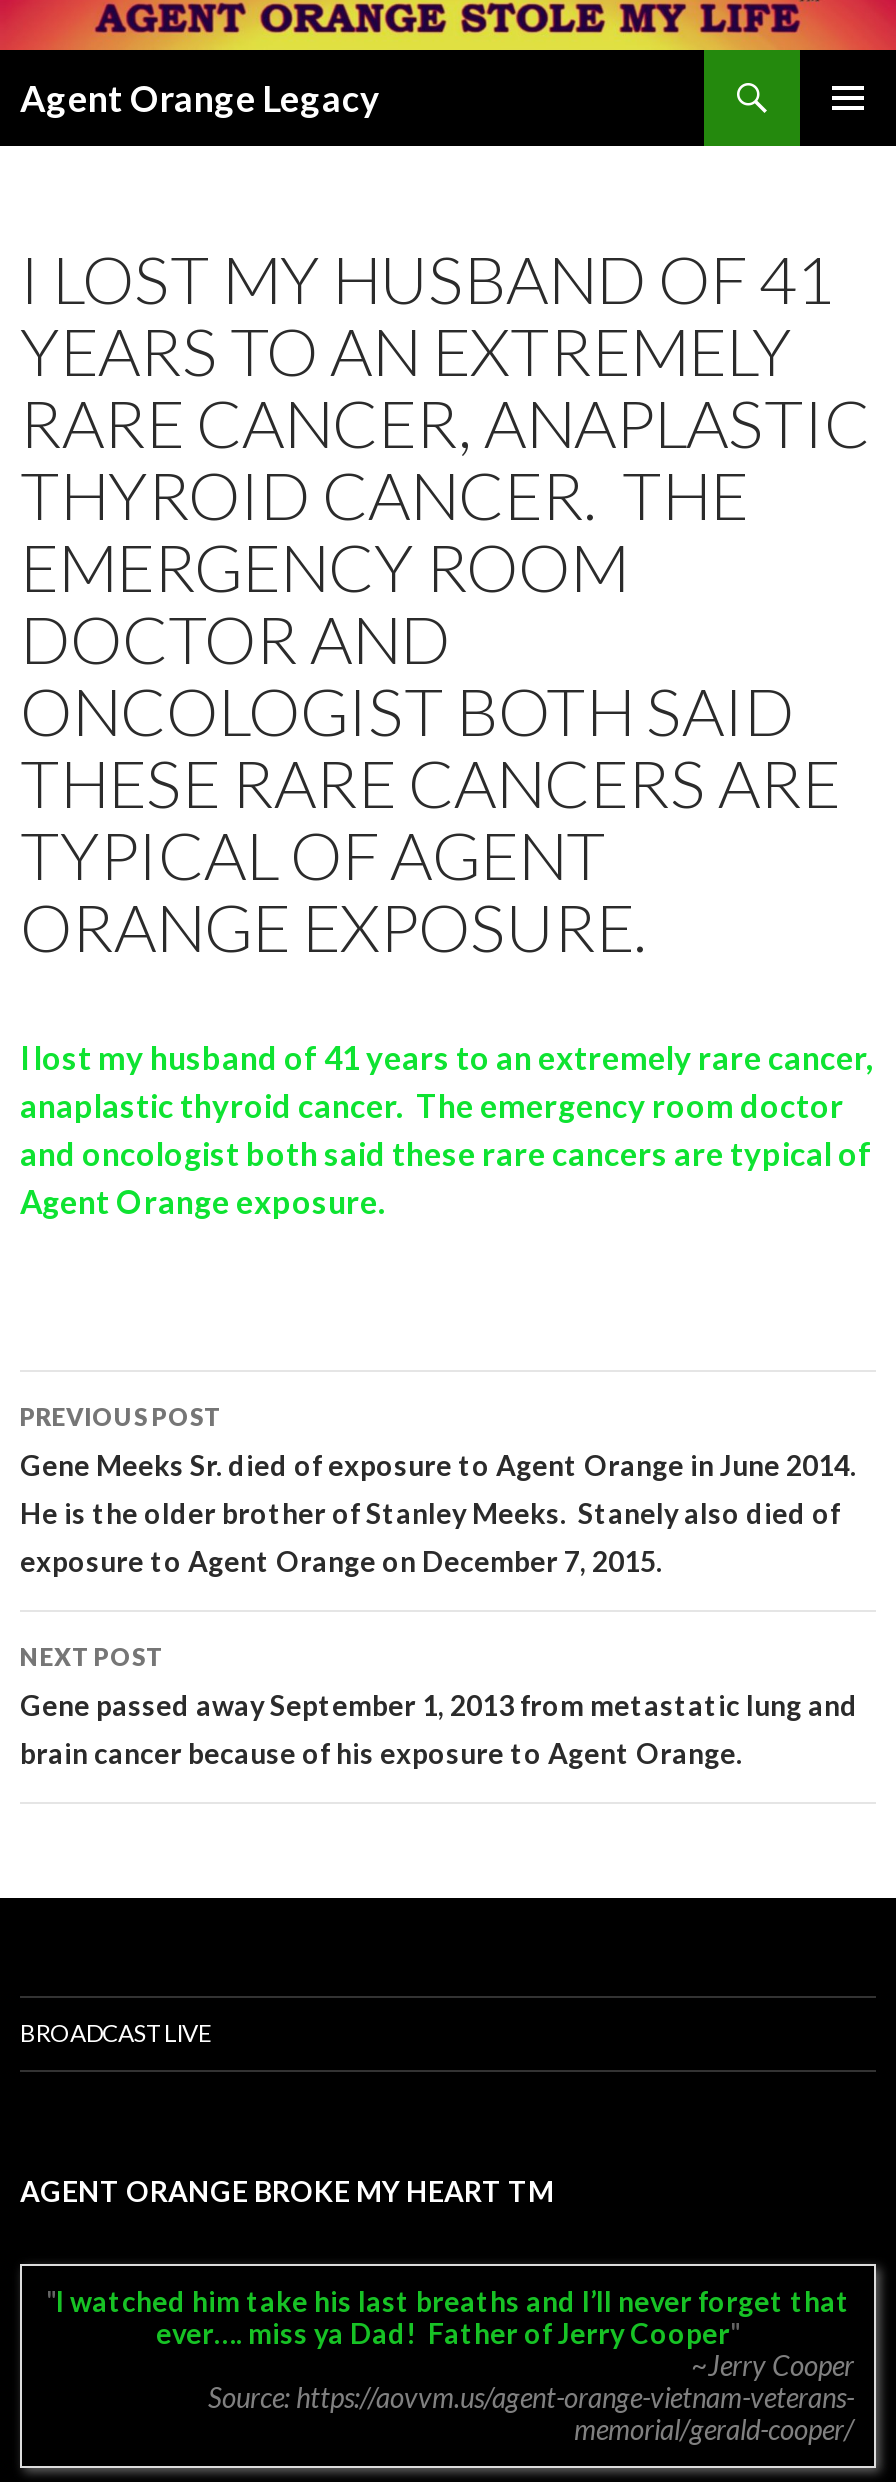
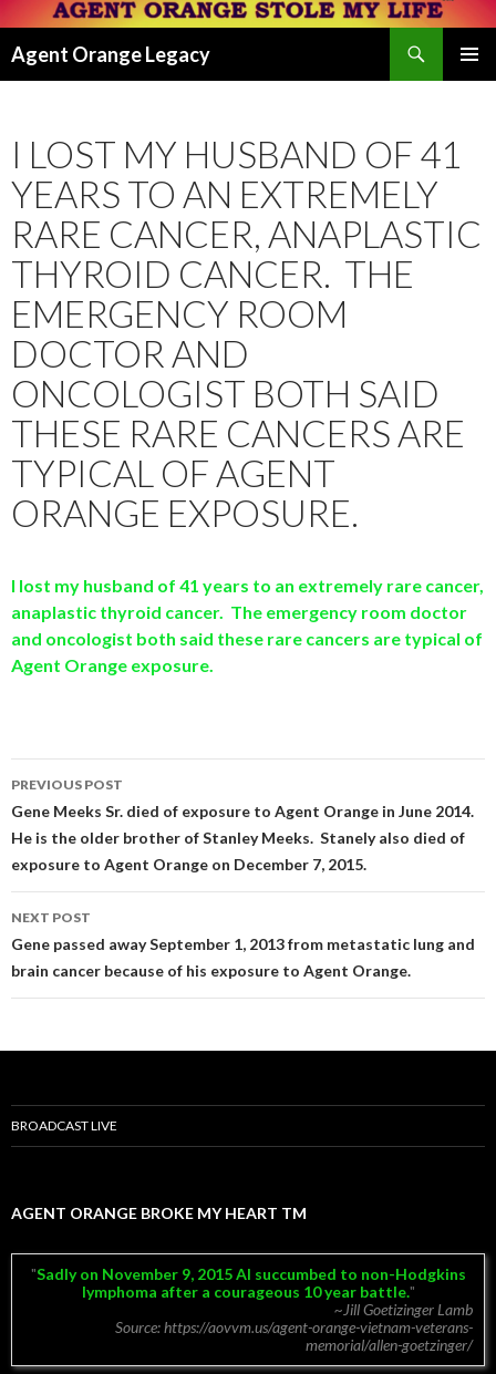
- I watched him take his last breaths and I’ll never forget that
- ever…. miss ya Dad! Father of Jerry Cooper
- ~Jerry Cooper
+ Sadly on November 9, 2015 Al succumbed to non-Hodgkins
+ lymphoma after a courageous 10 year battle.
+ ~Jill Goetizinger Lamb

- memorial/gerald-cooper/
+ memorial/allen-goetzinger/
